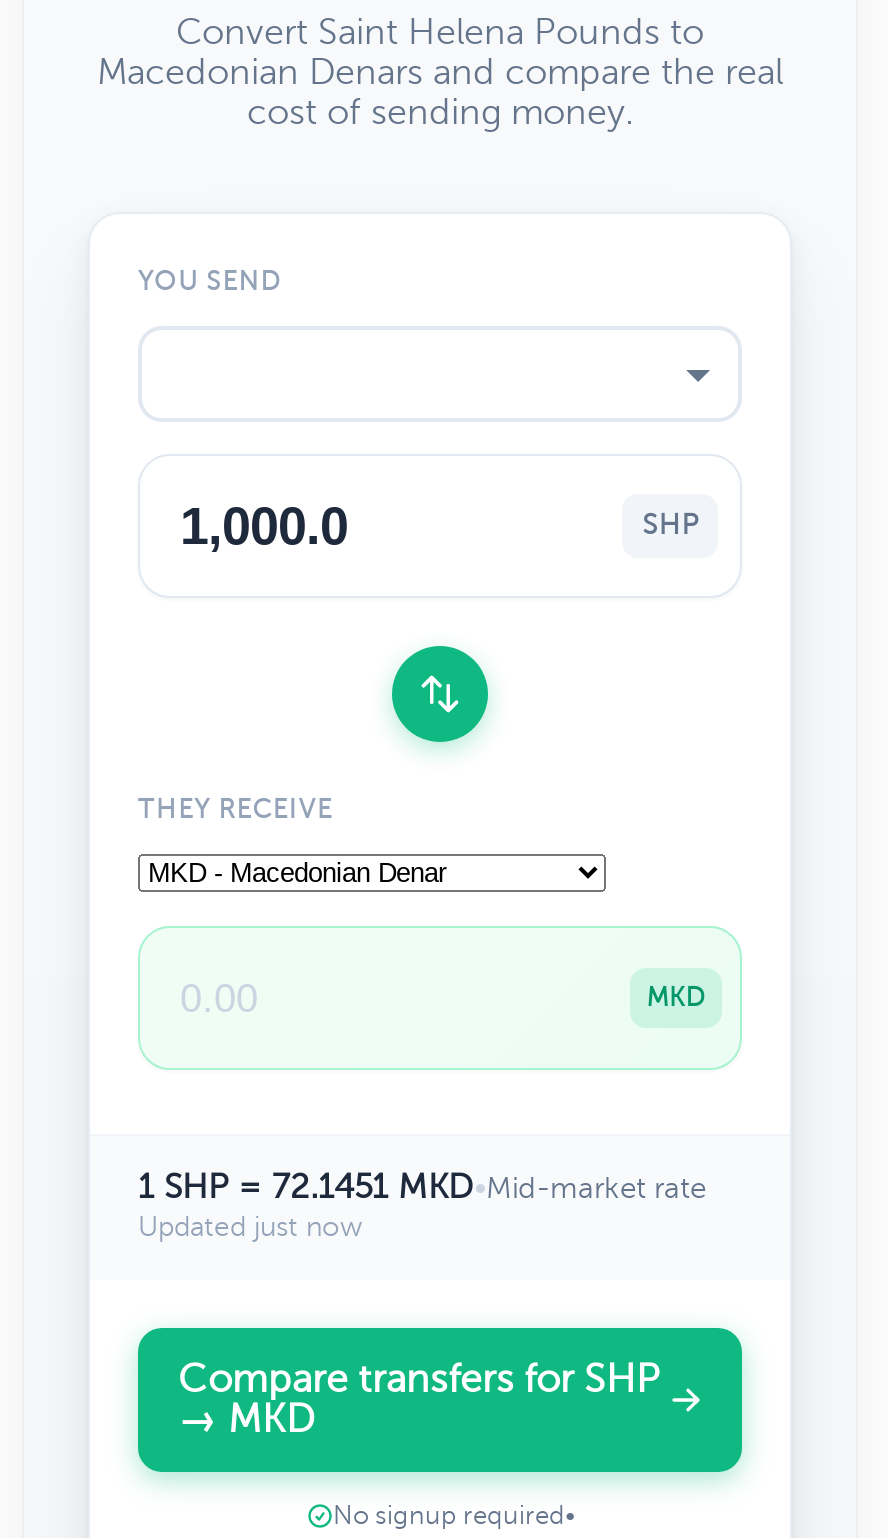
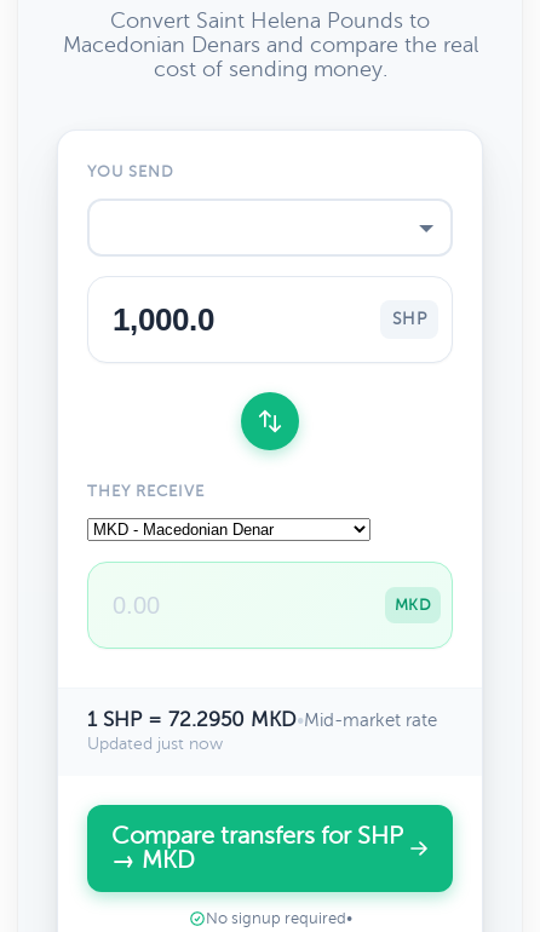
- 1 SHP = 72.1451 MKD • Mid-market rate
+ 1 SHP = 72.2950 MKD • Mid-market rate
